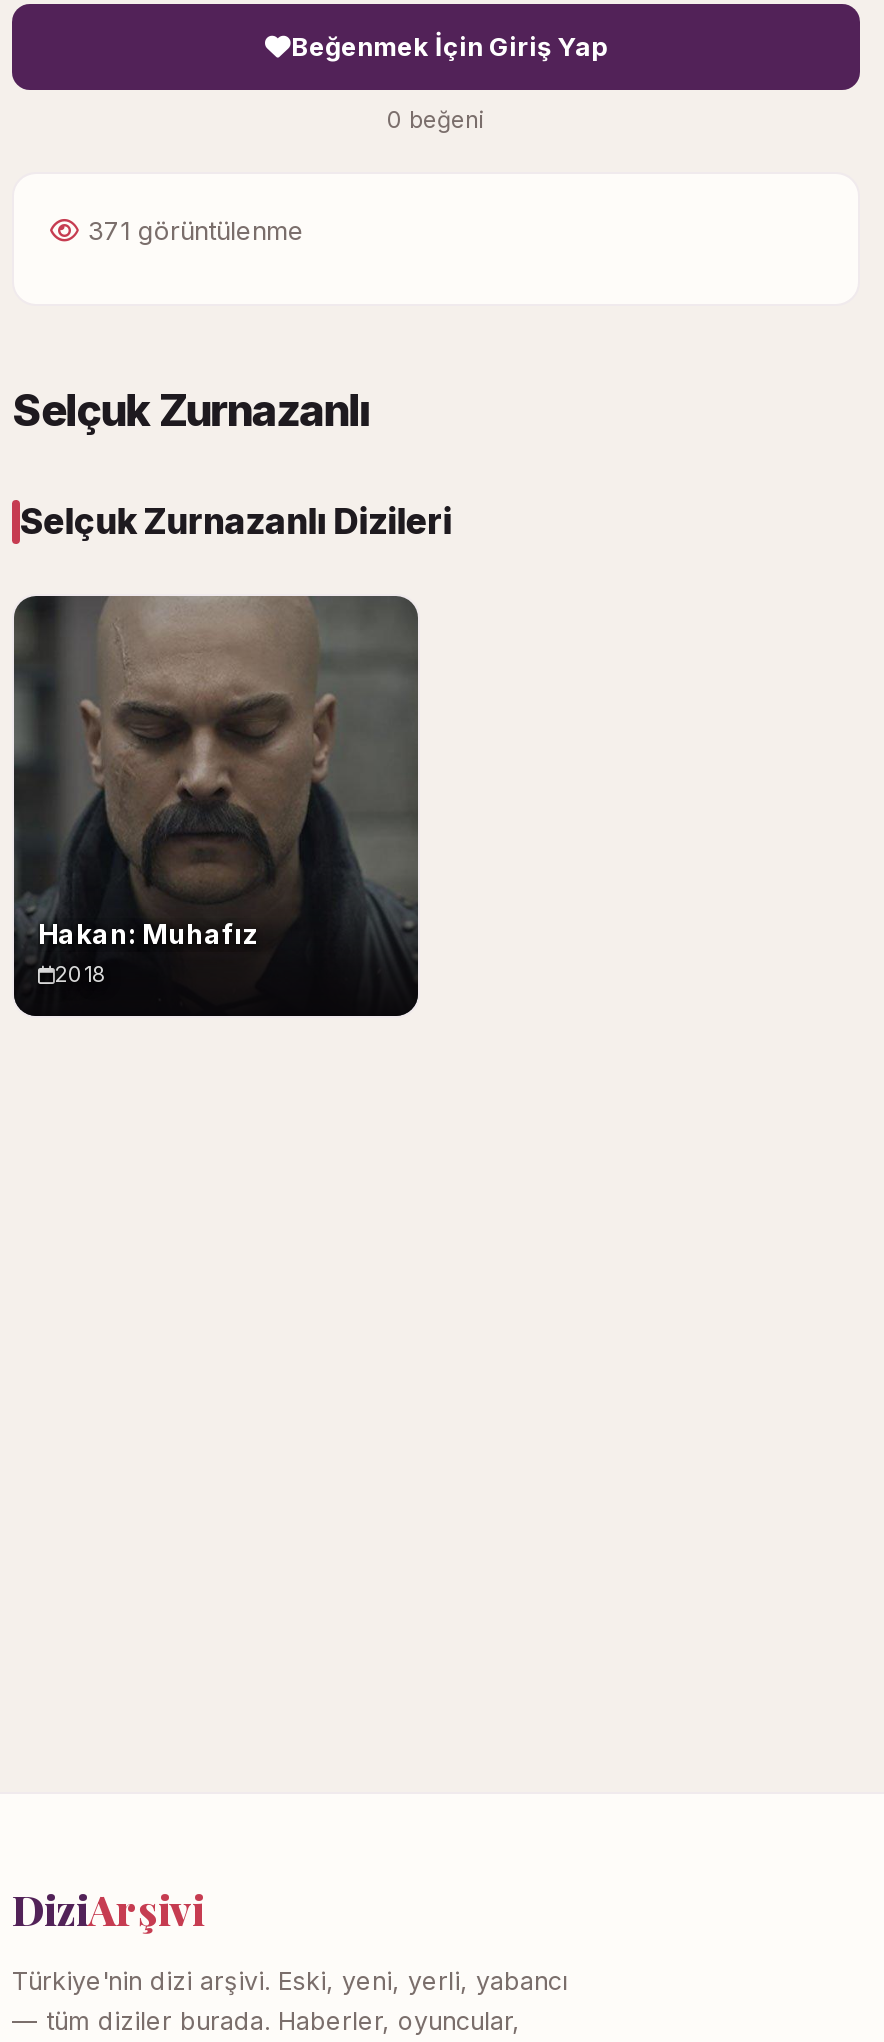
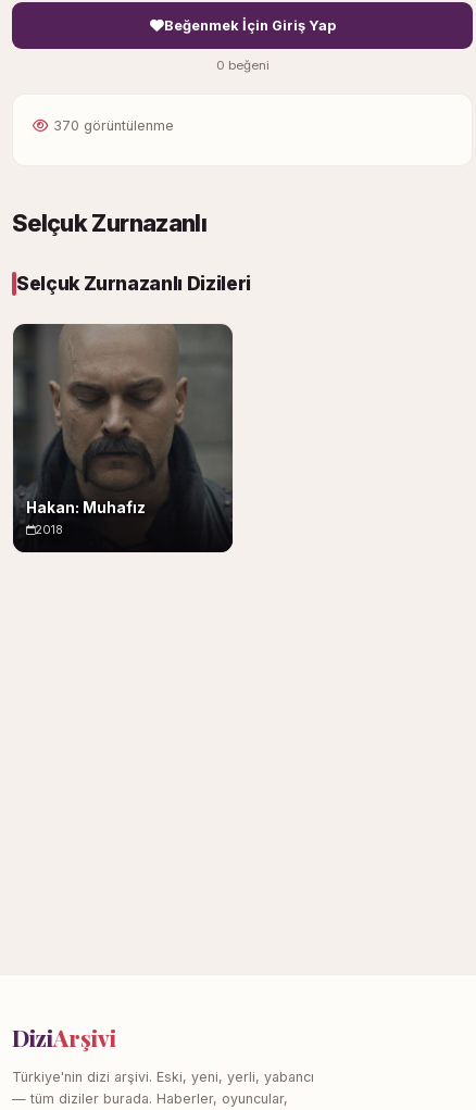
- 371 görüntülenme
+ 370 görüntülenme
